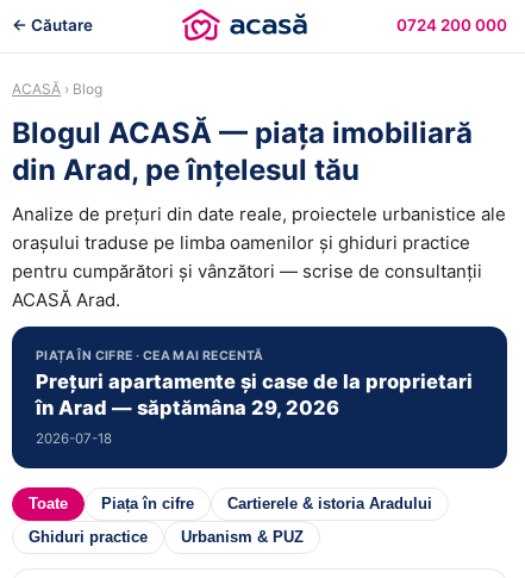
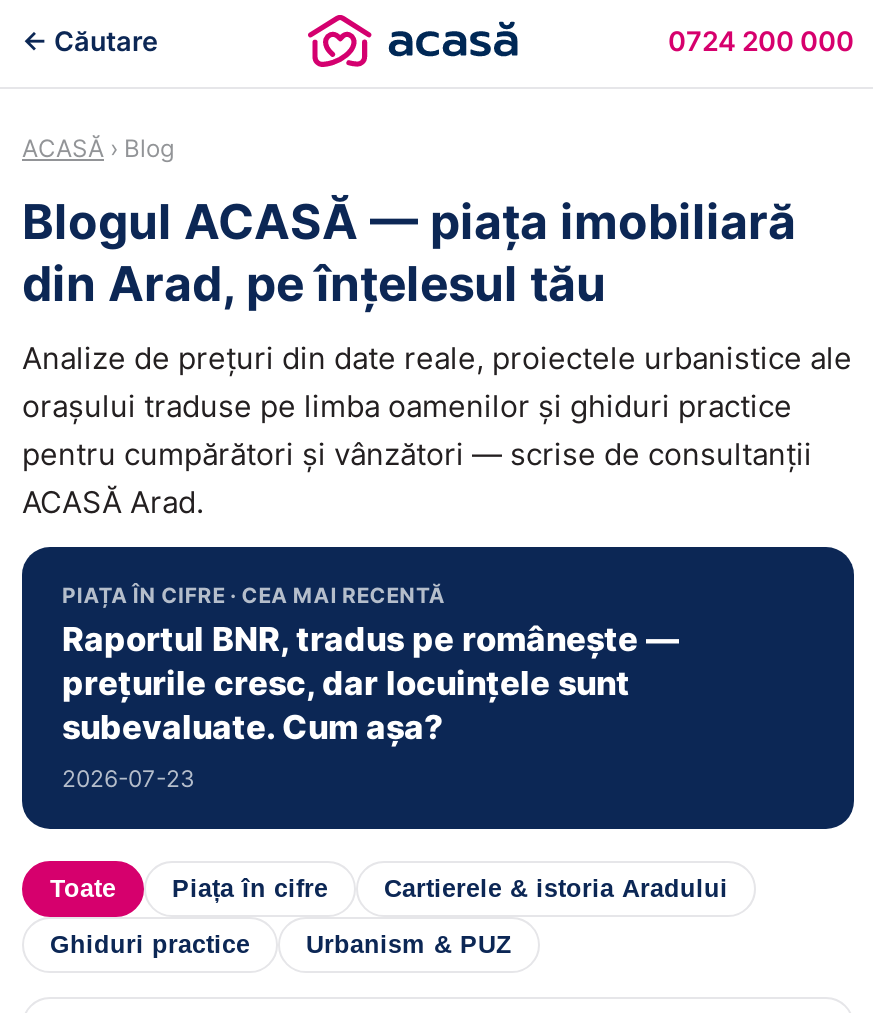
- Prețuri apartamente și case de la proprietari
- în Arad — săptămâna 29, 2026
- 2026-07-18
+ Raportul BNR, tradus pe românește —
+ prețurile cresc, dar locuințele sunt
+ subevaluate. Cum așa?
+ 2026-07-23
